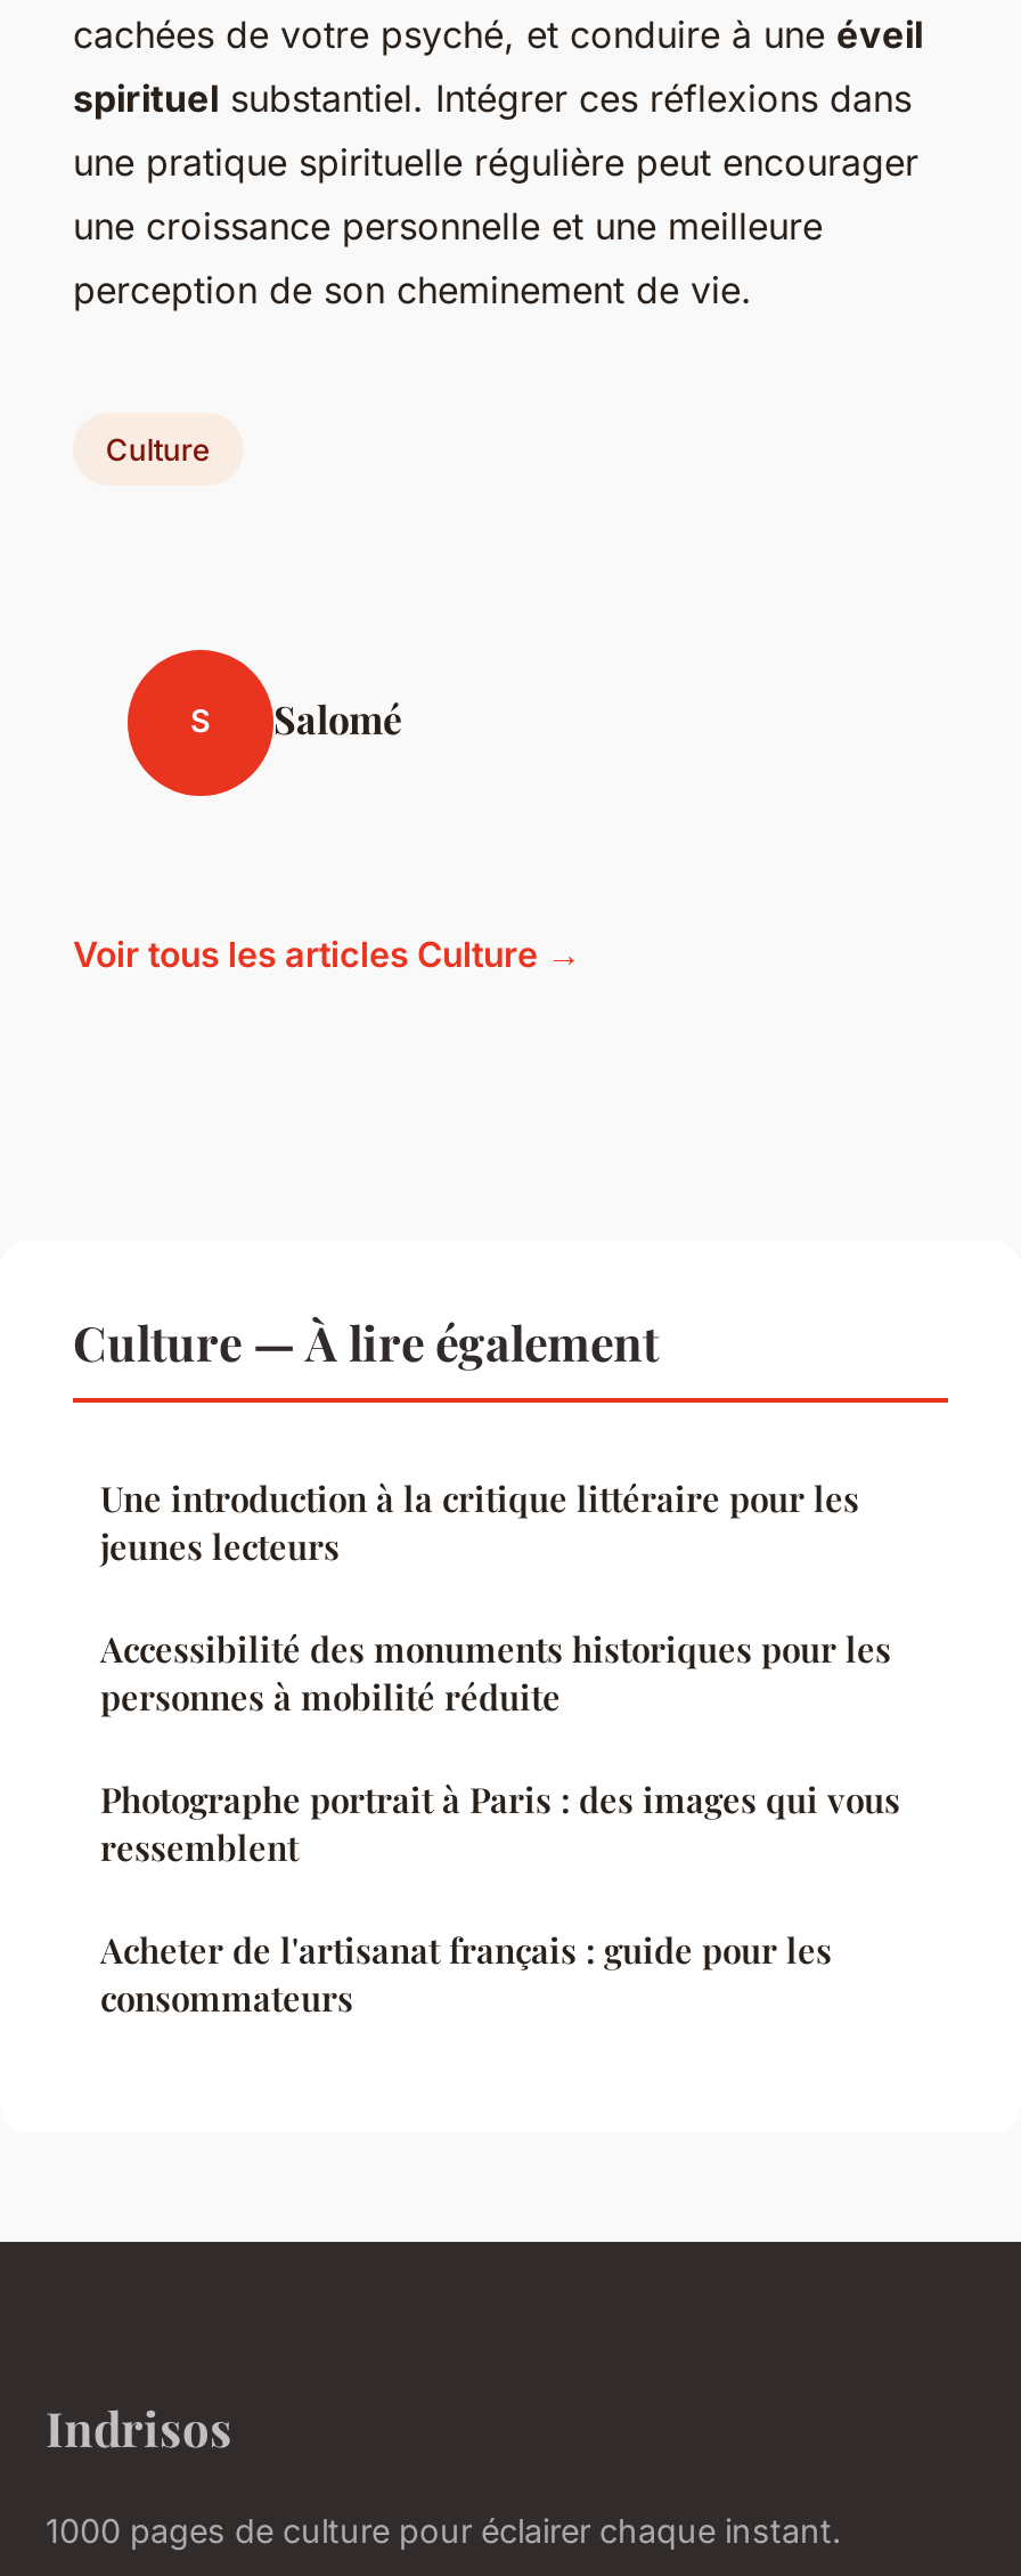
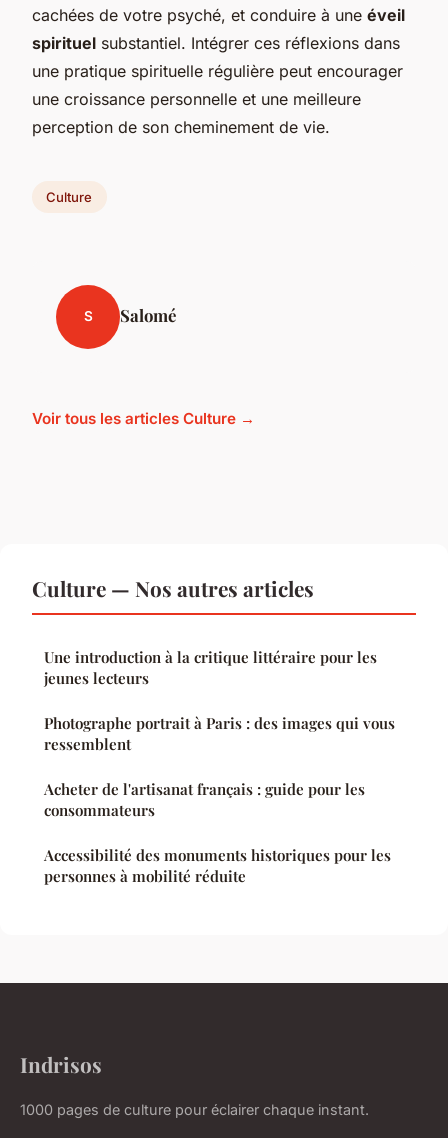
- Culture — À lire également
+ Culture — Nos autres articles

moved down: Accessibilité des monuments historiques pour les | personnes à mobilité réduite

moved up: Photographe portrait à Paris : des images qui vous | ressemblent | Acheter de l'artisanat français : guide pour les | consommateurs
